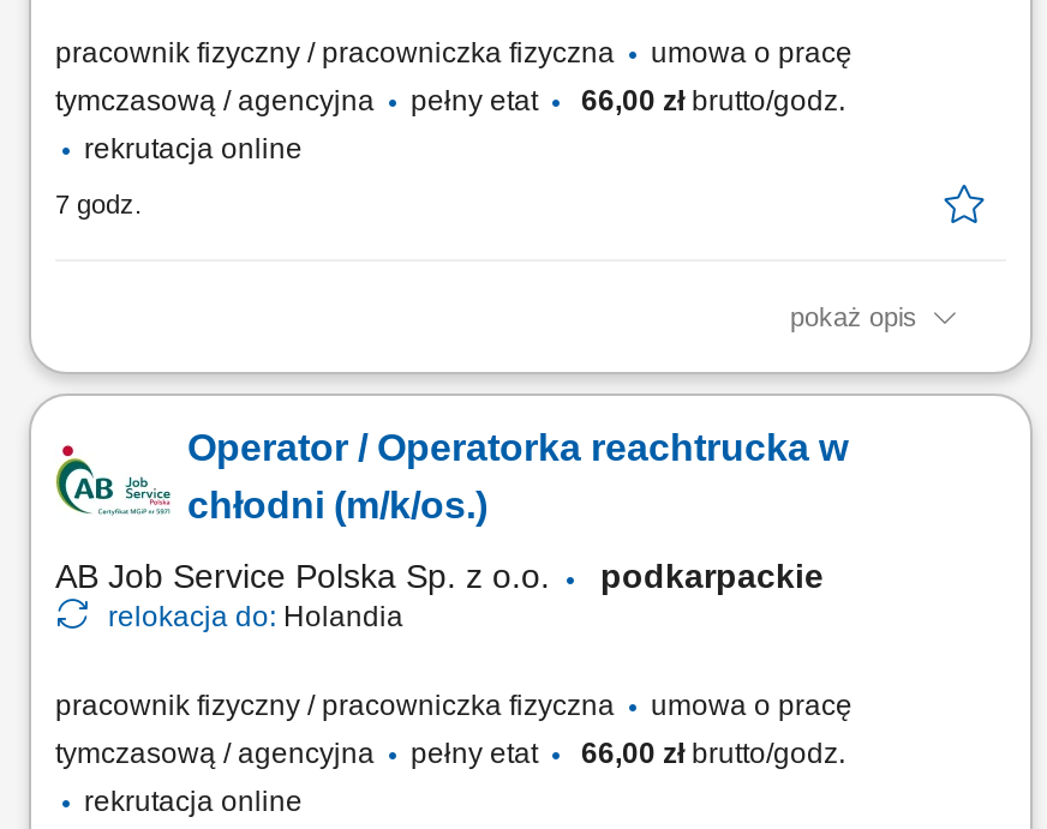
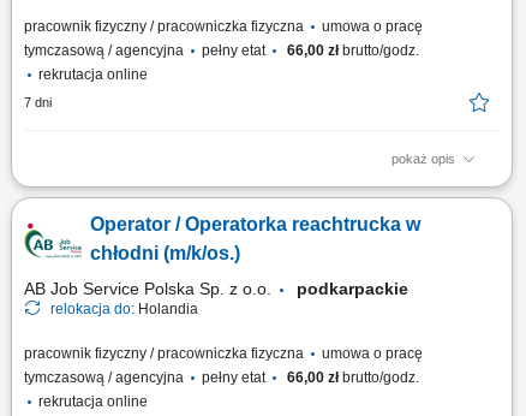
- 7 godz.
+ 7 dni
